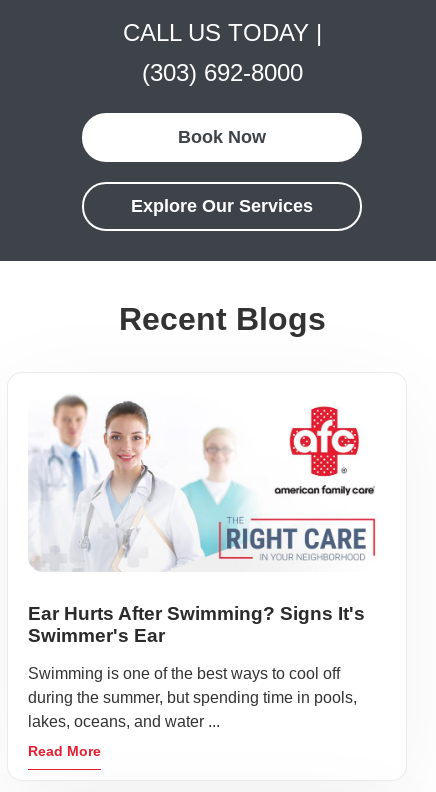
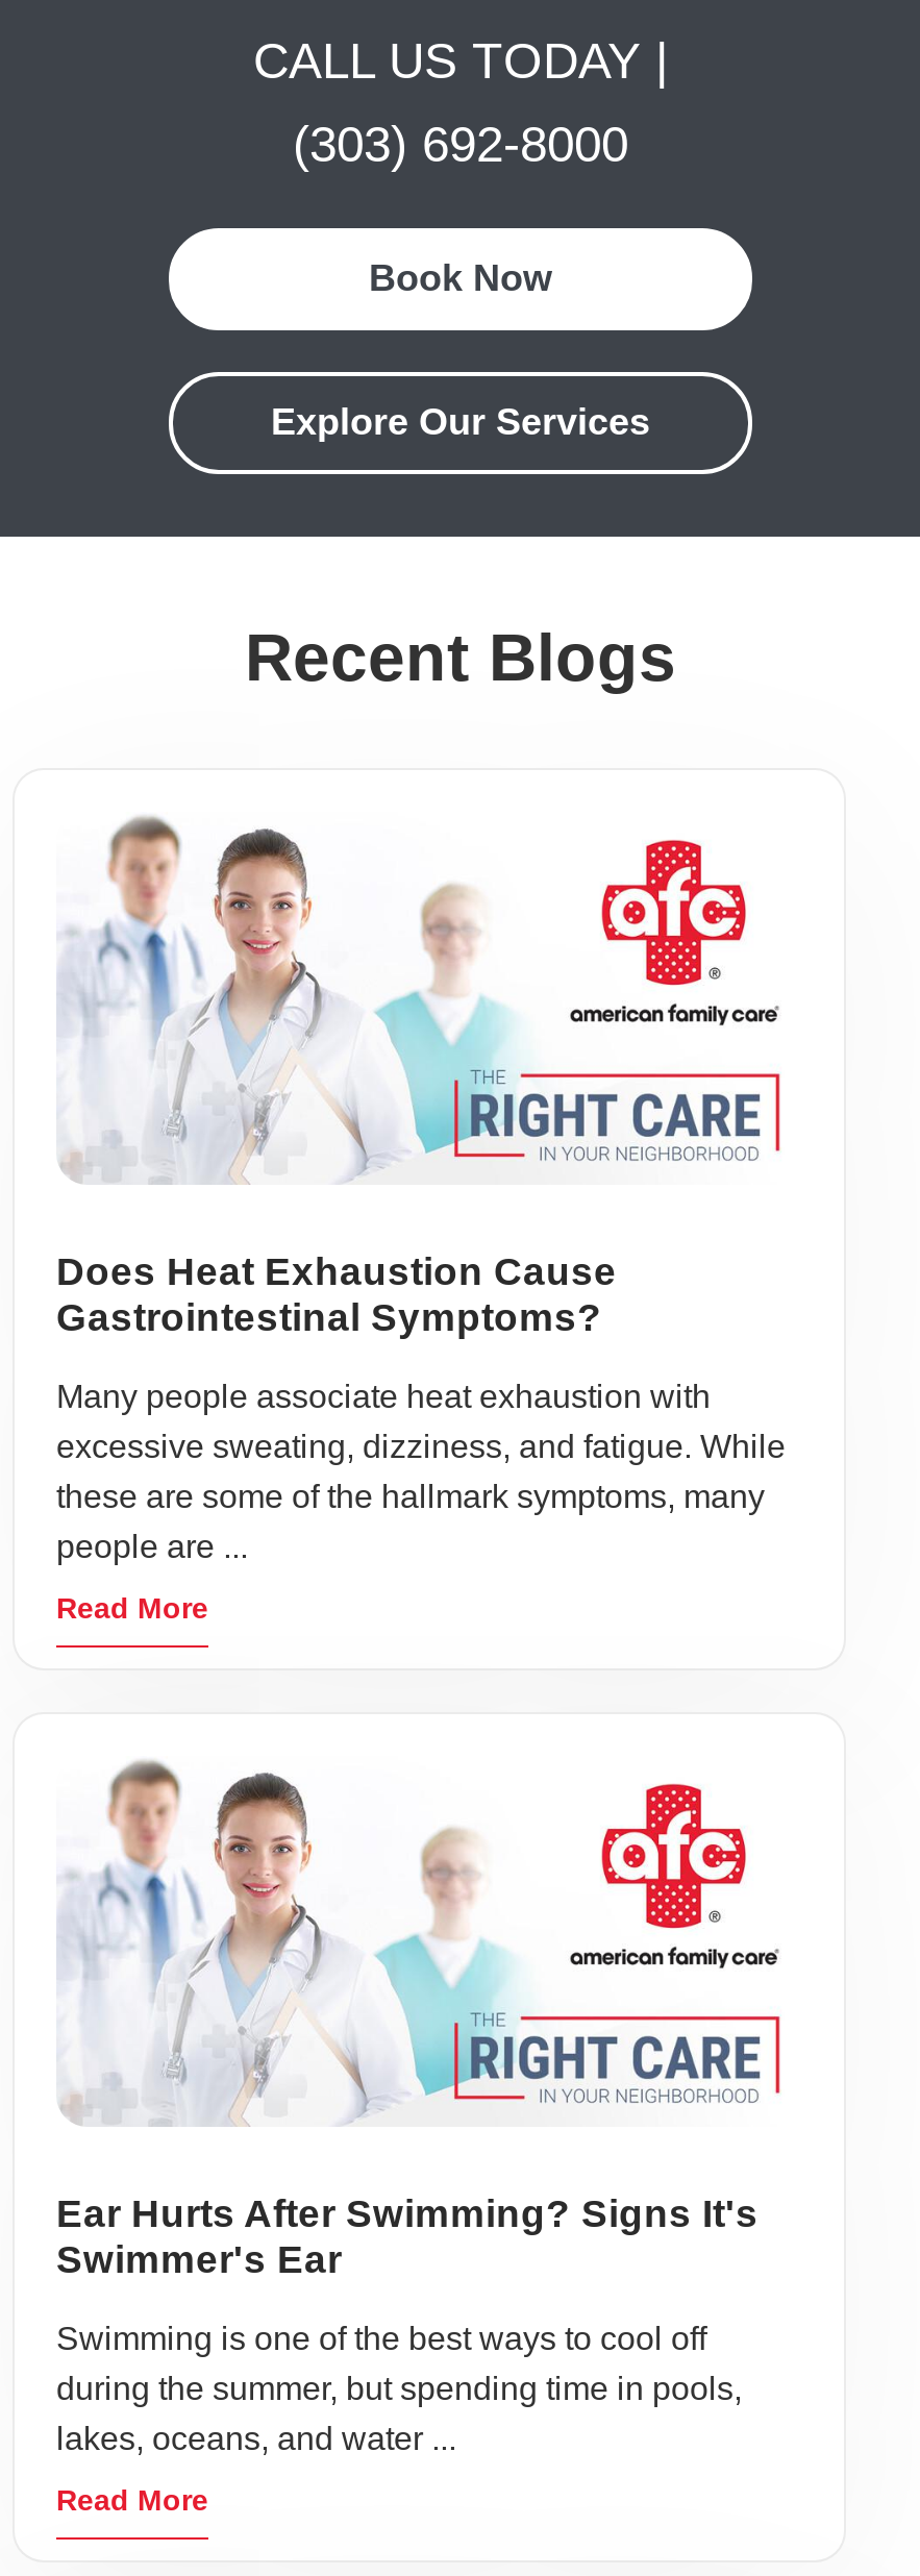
+ Does Heat Exhaustion Cause
+ Gastrointestinal Symptoms?
+ Many people associate heat exhaustion with
+ excessive sweating, dizziness, and fatigue. While
+ these are some of the hallmark symptoms, many
+ people are ...
+ Read More
